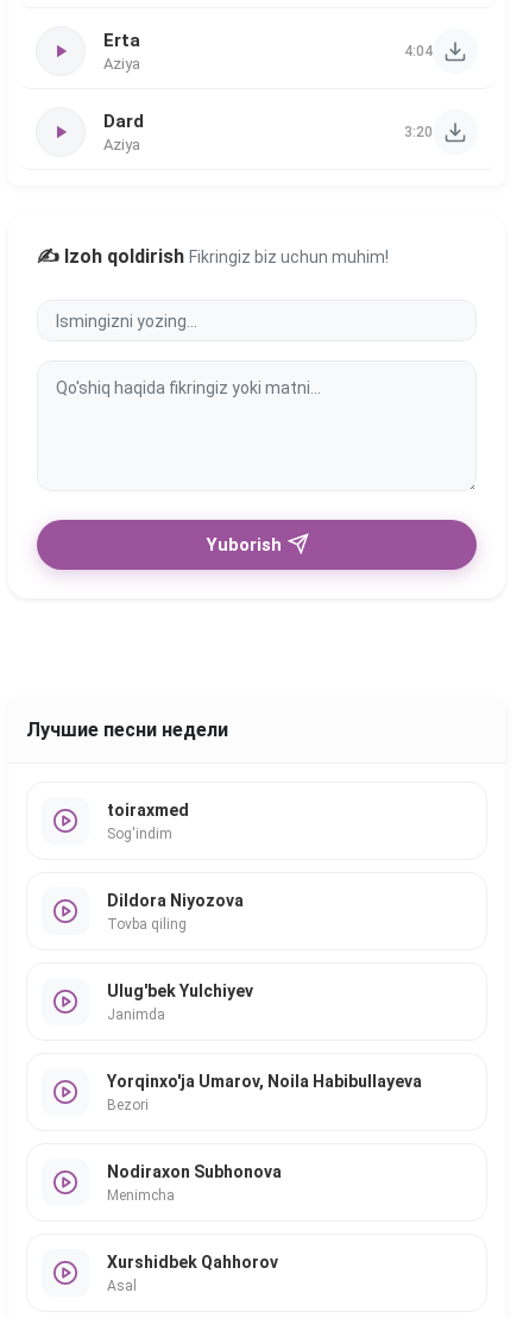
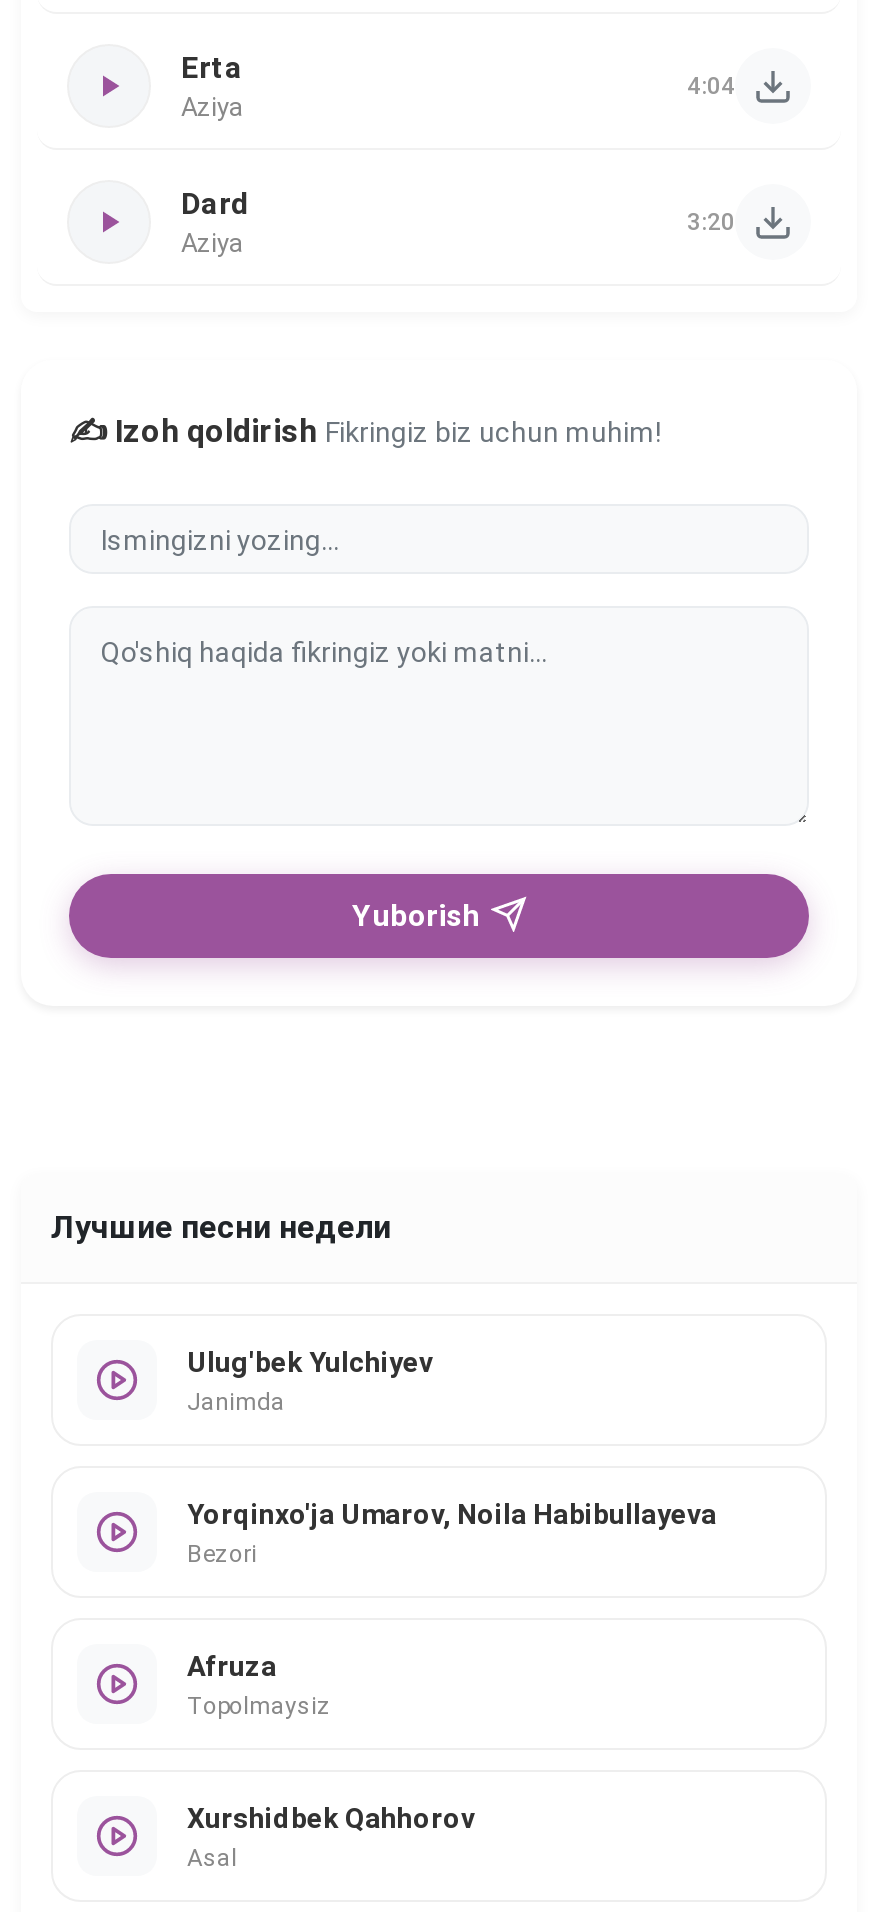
- toiraxmed
- Sog'indim

- Dildora Niyozova
- Tovba qiling

- Nodiraxon Subhonova
- Menimcha
+ Afruza
+ Topolmaysiz
